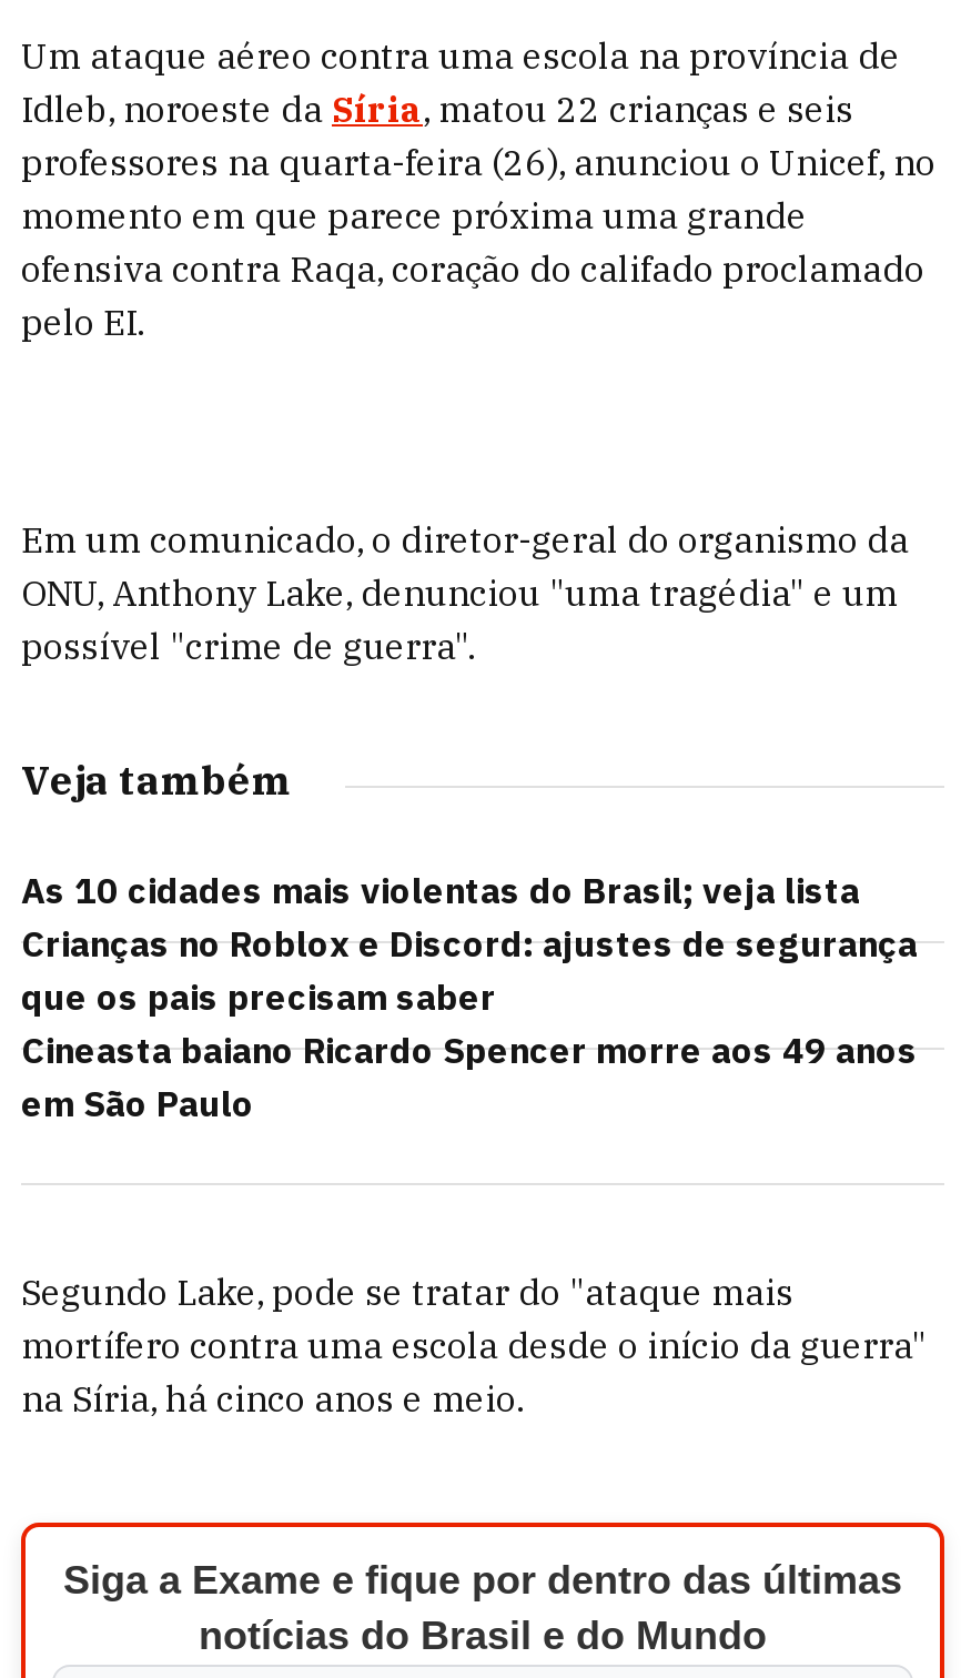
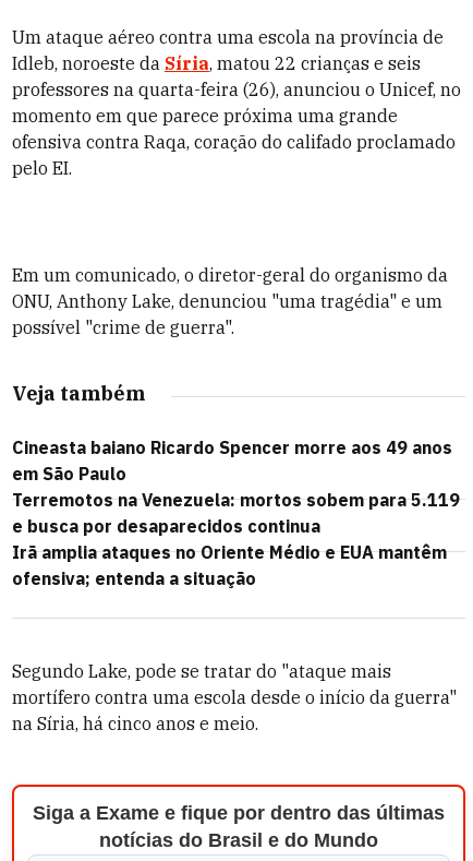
- As 10 cidades mais violentas do Brasil; veja lista
- Crianças no Roblox e Discord: ajustes de segurança
- que os pais precisam saber

moved up: Cineasta baiano Ricardo Spencer morre aos 49 anos | em São Paulo

+ Terremotos na Venezuela: mortos sobem para 5.119
+ e busca por desaparecidos continua
+ Irã amplia ataques no Oriente Médio e EUA mantêm
+ ofensiva; entenda a situação
